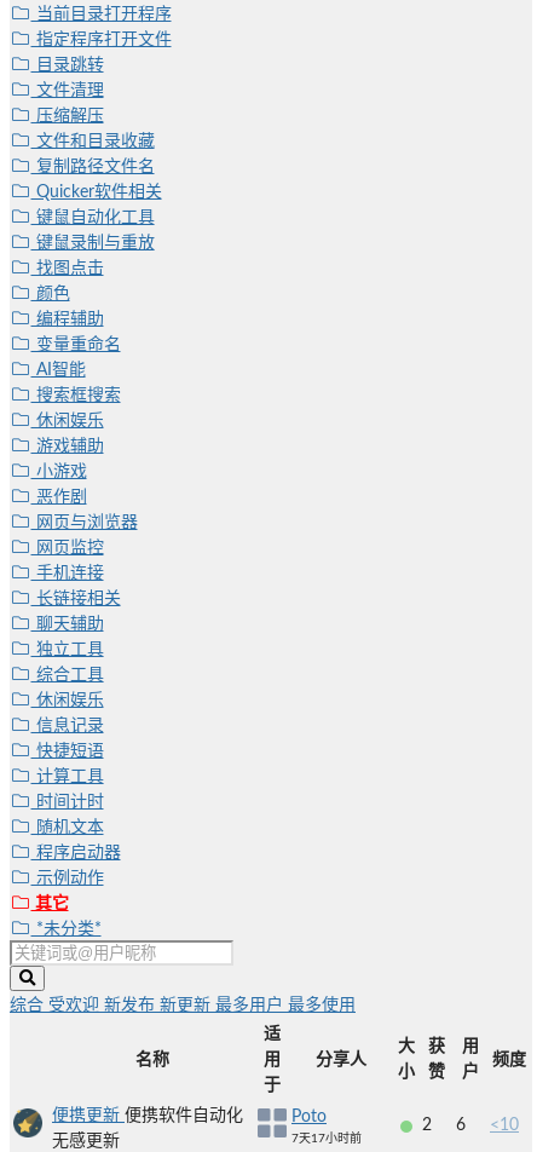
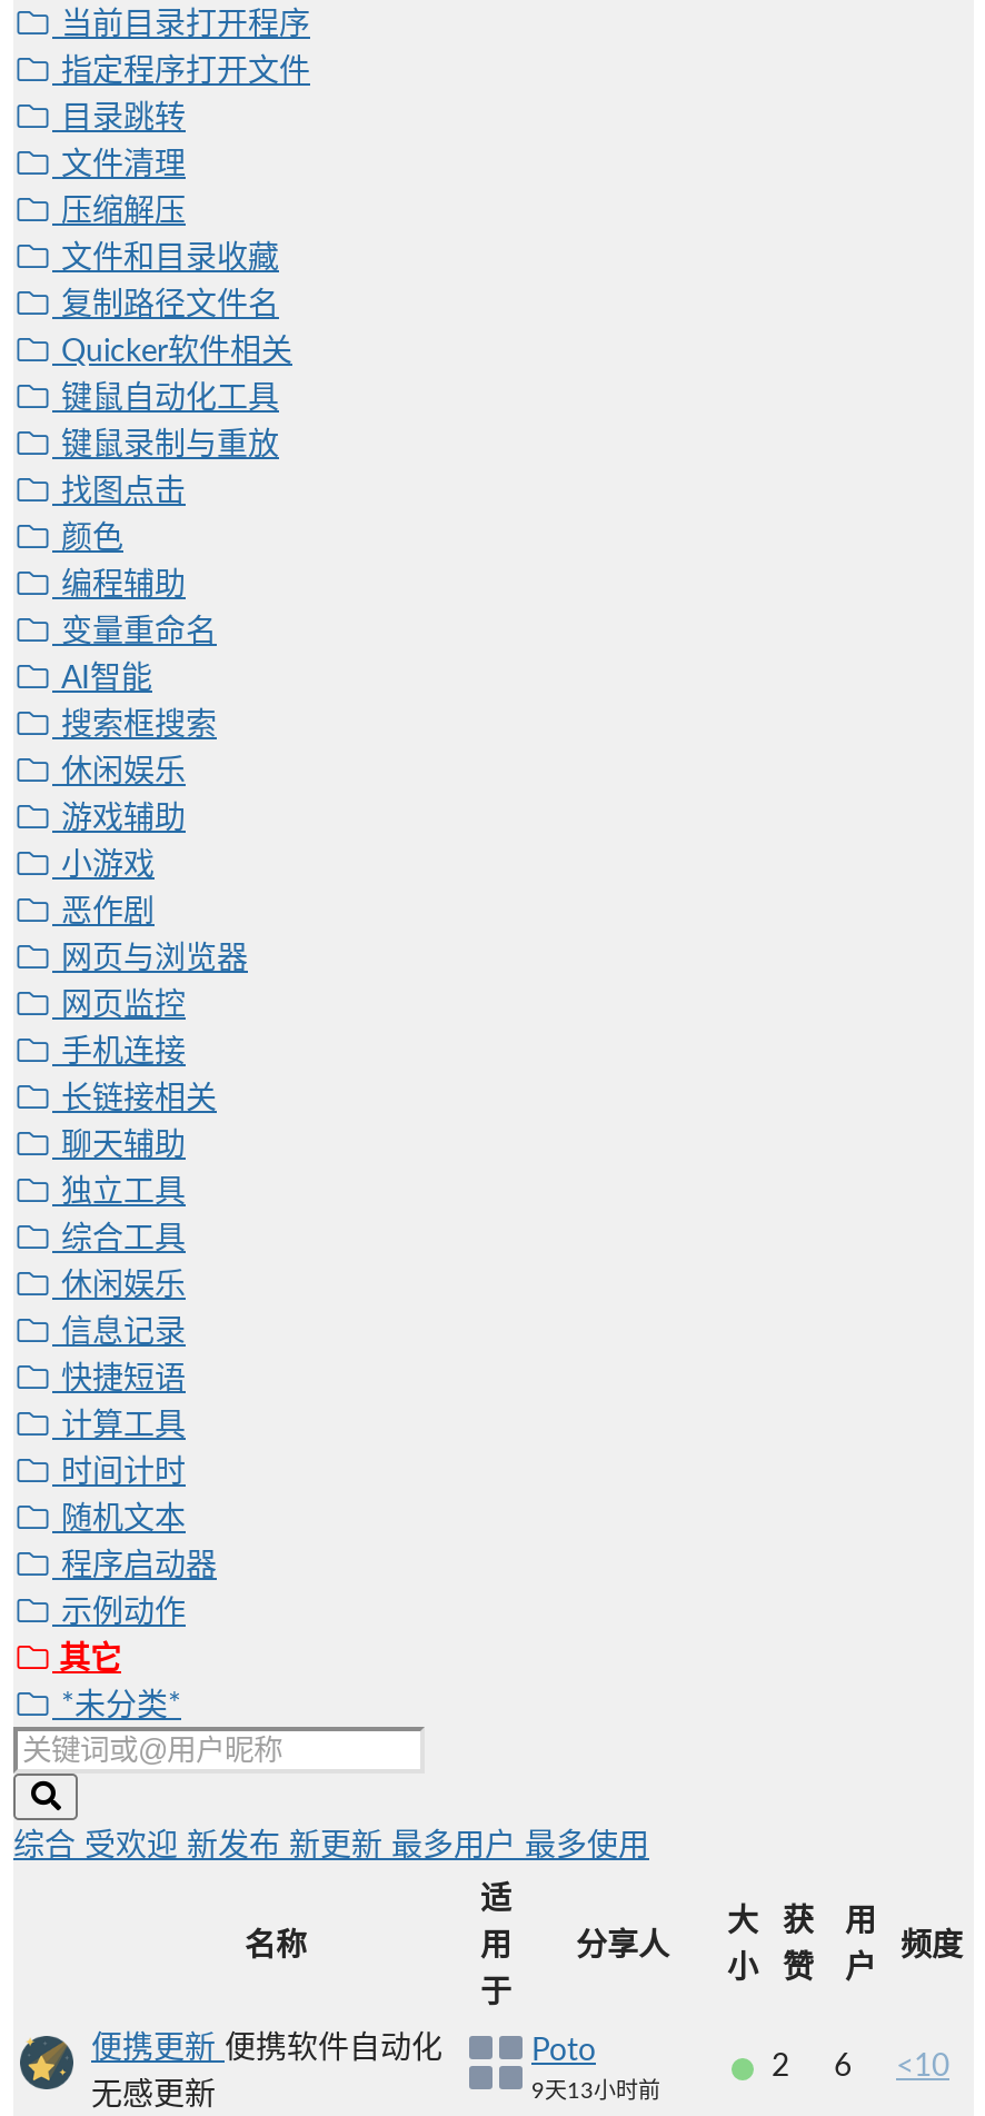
- 7天17小时前
+ 9天13小时前
